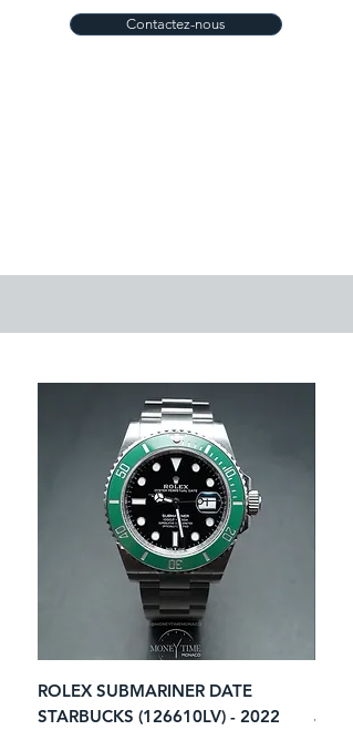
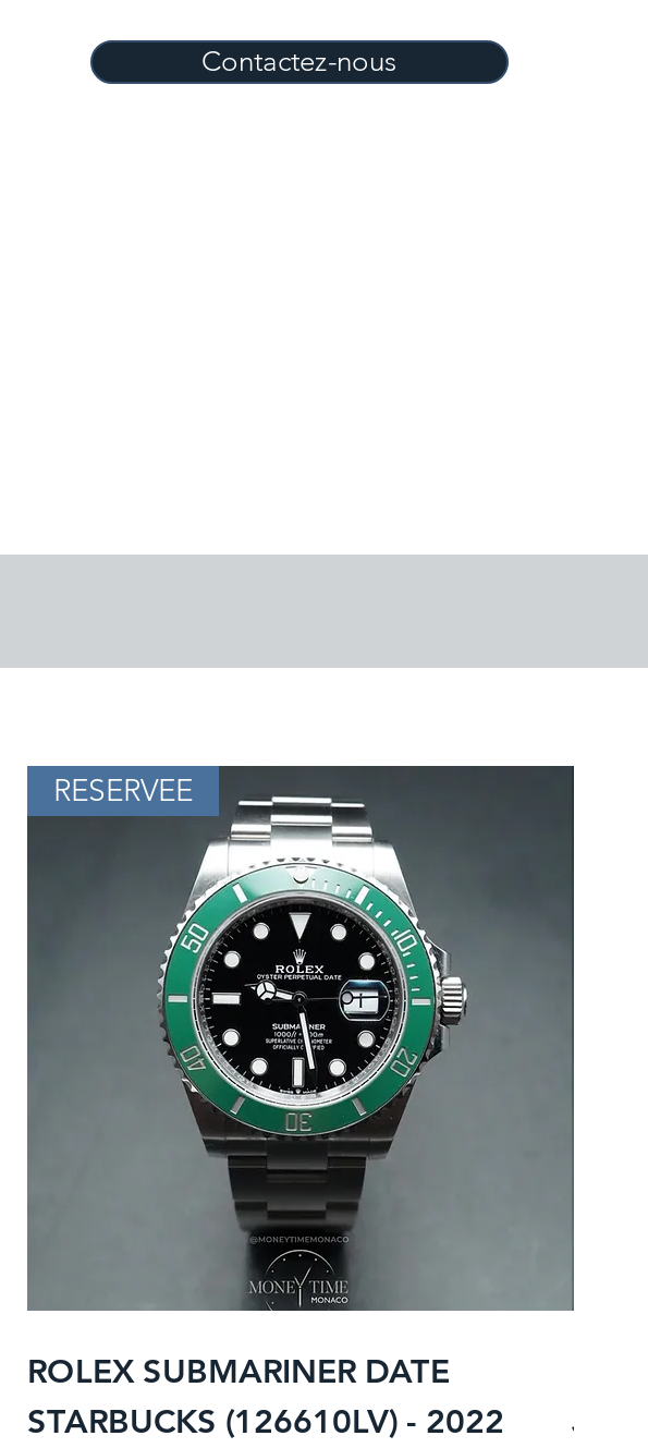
+ RESERVEE
